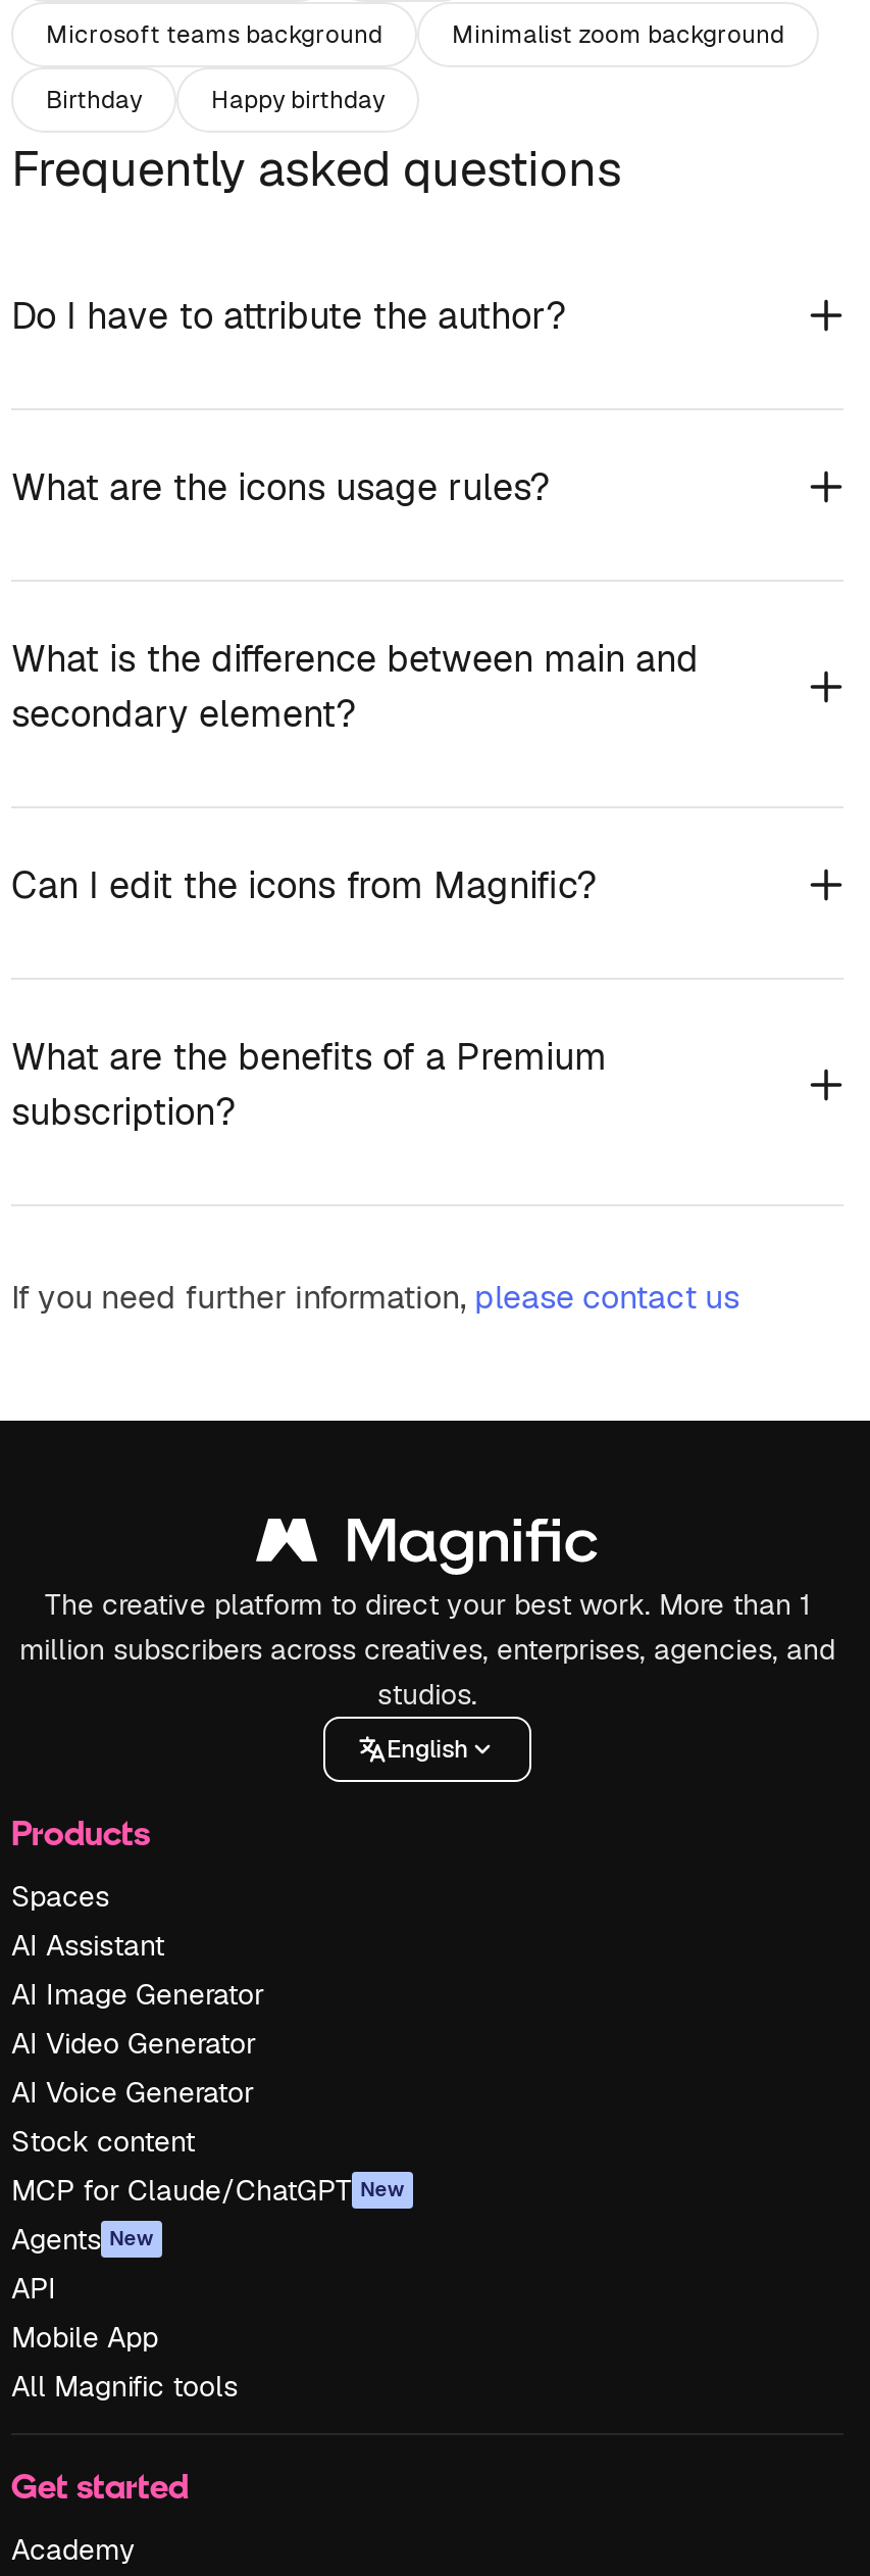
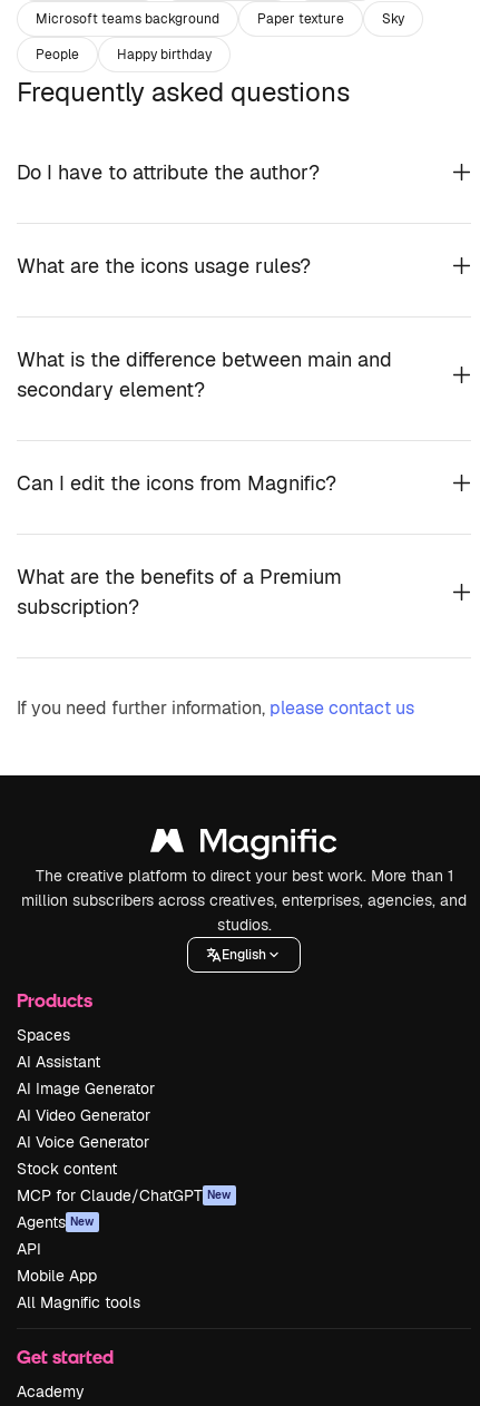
- Minimalist zoom background
+ Paper texture
+ Sky

- Birthday
+ People
